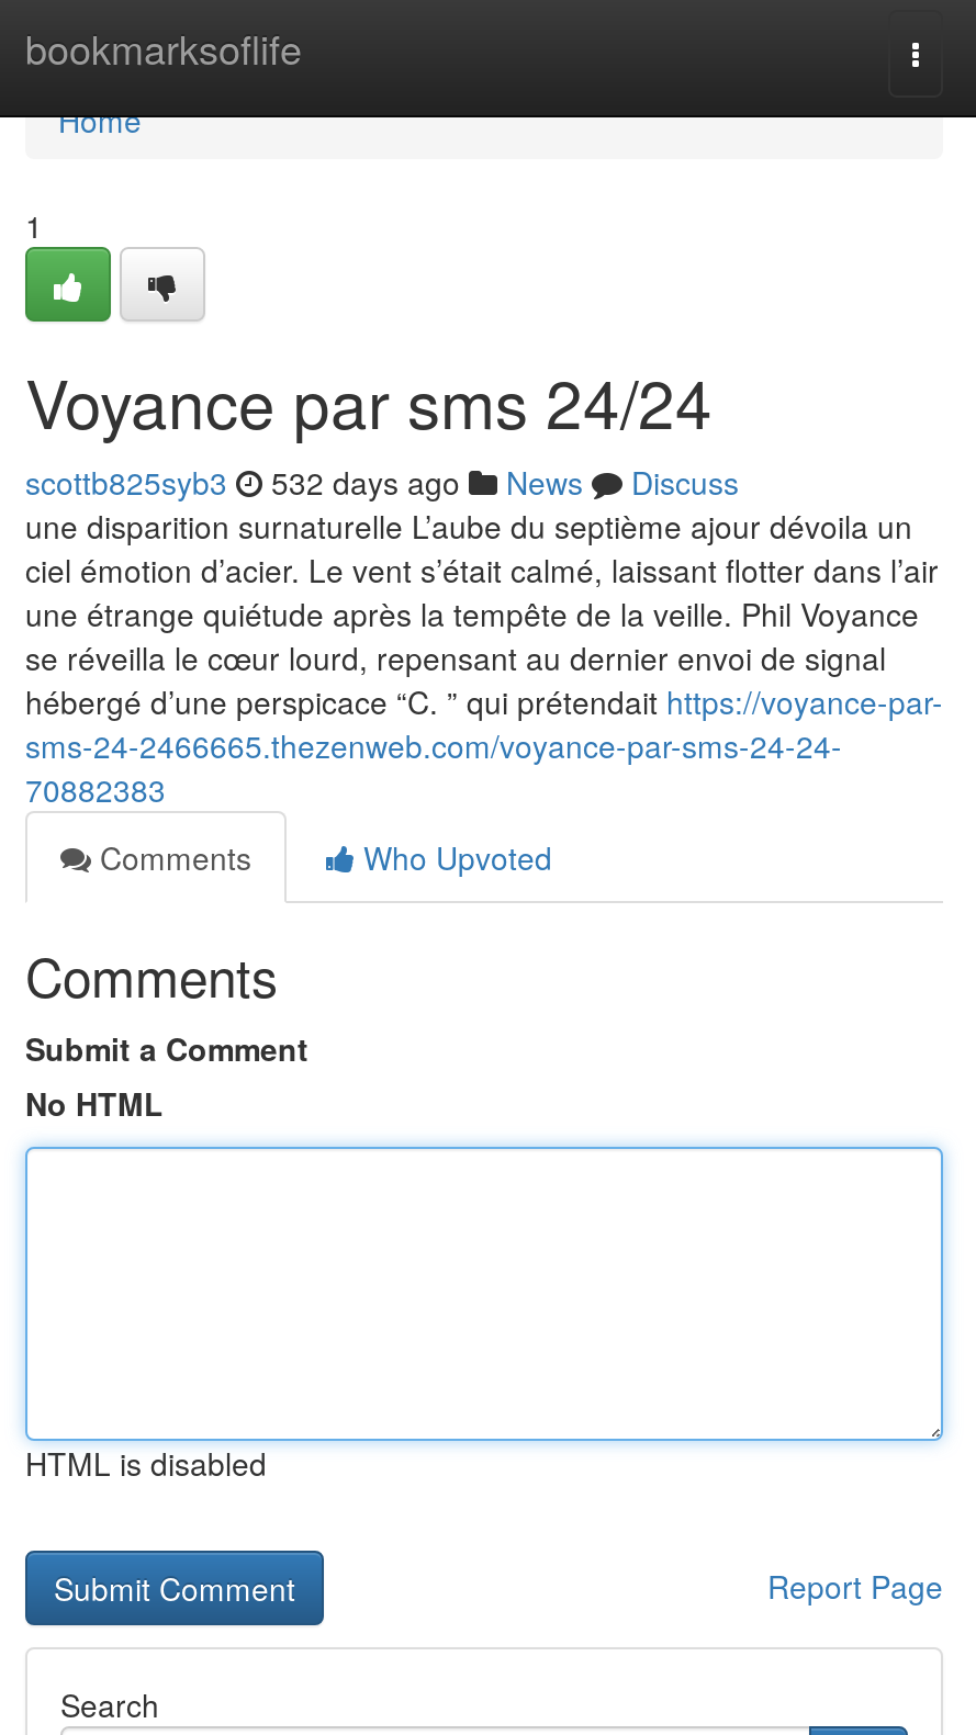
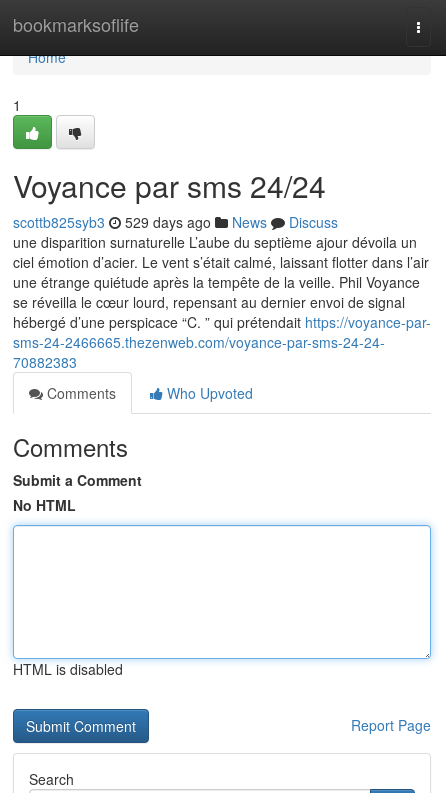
- scottb825syb3 532 days ago News Discuss
+ scottb825syb3 529 days ago News Discuss
